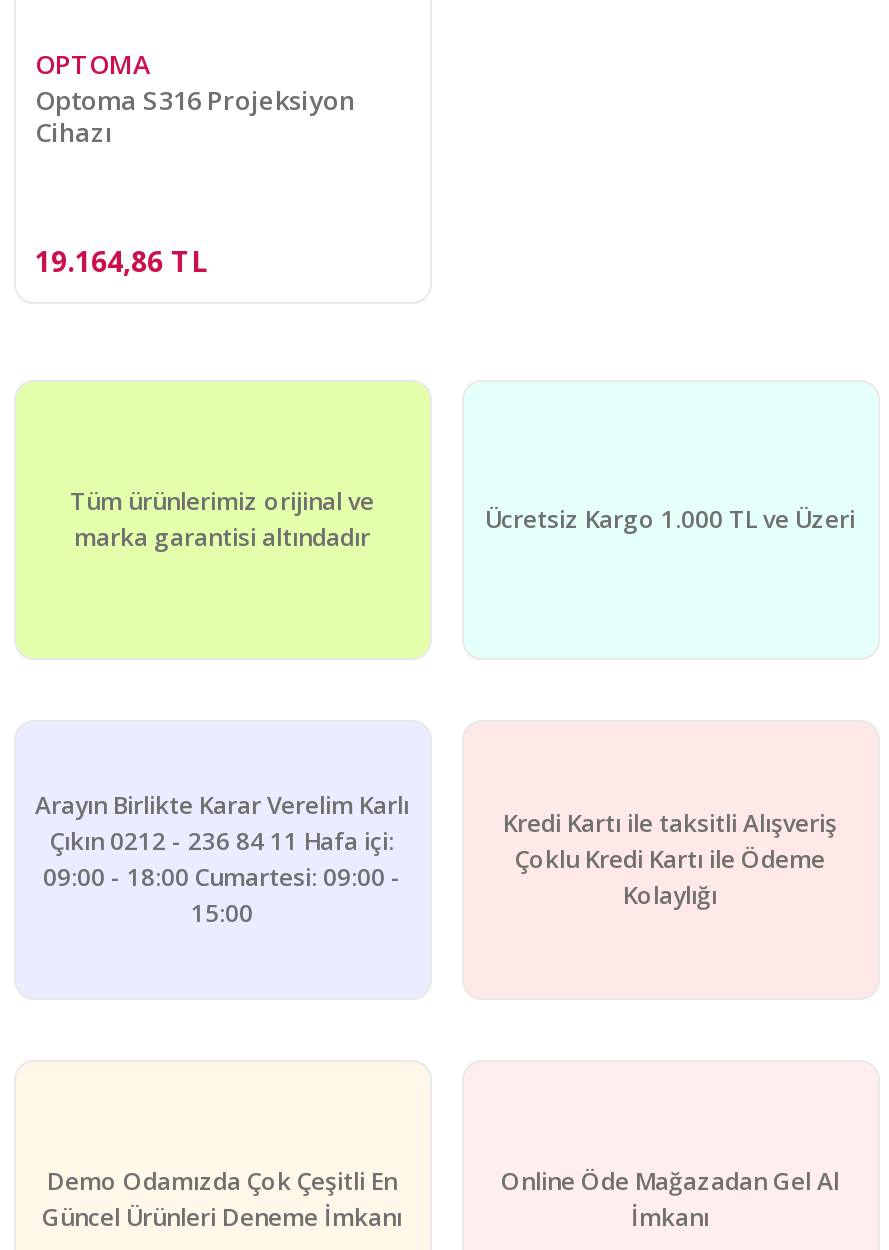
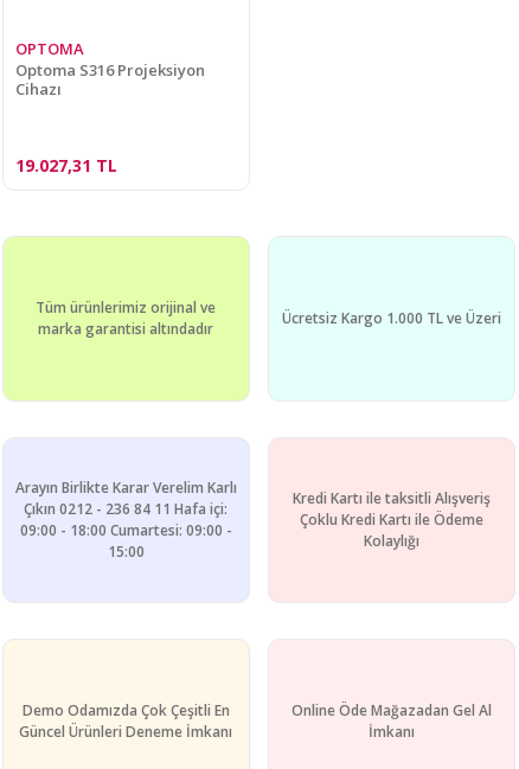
- 19.164,86 TL
+ 19.027,31 TL
